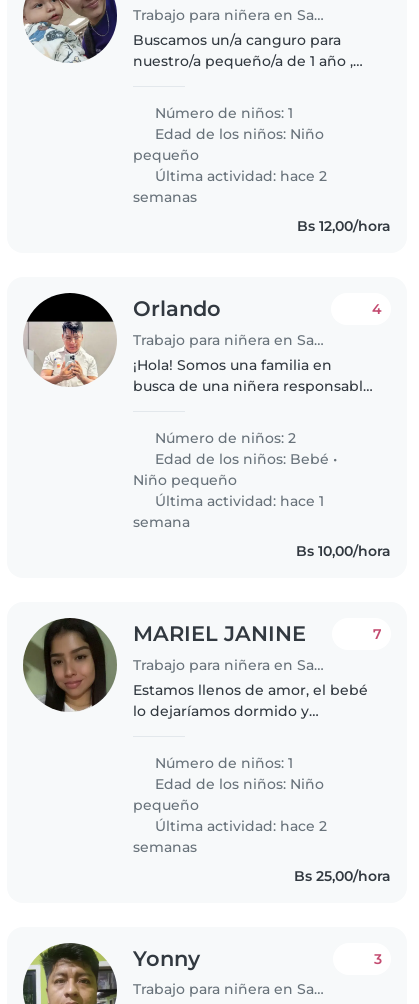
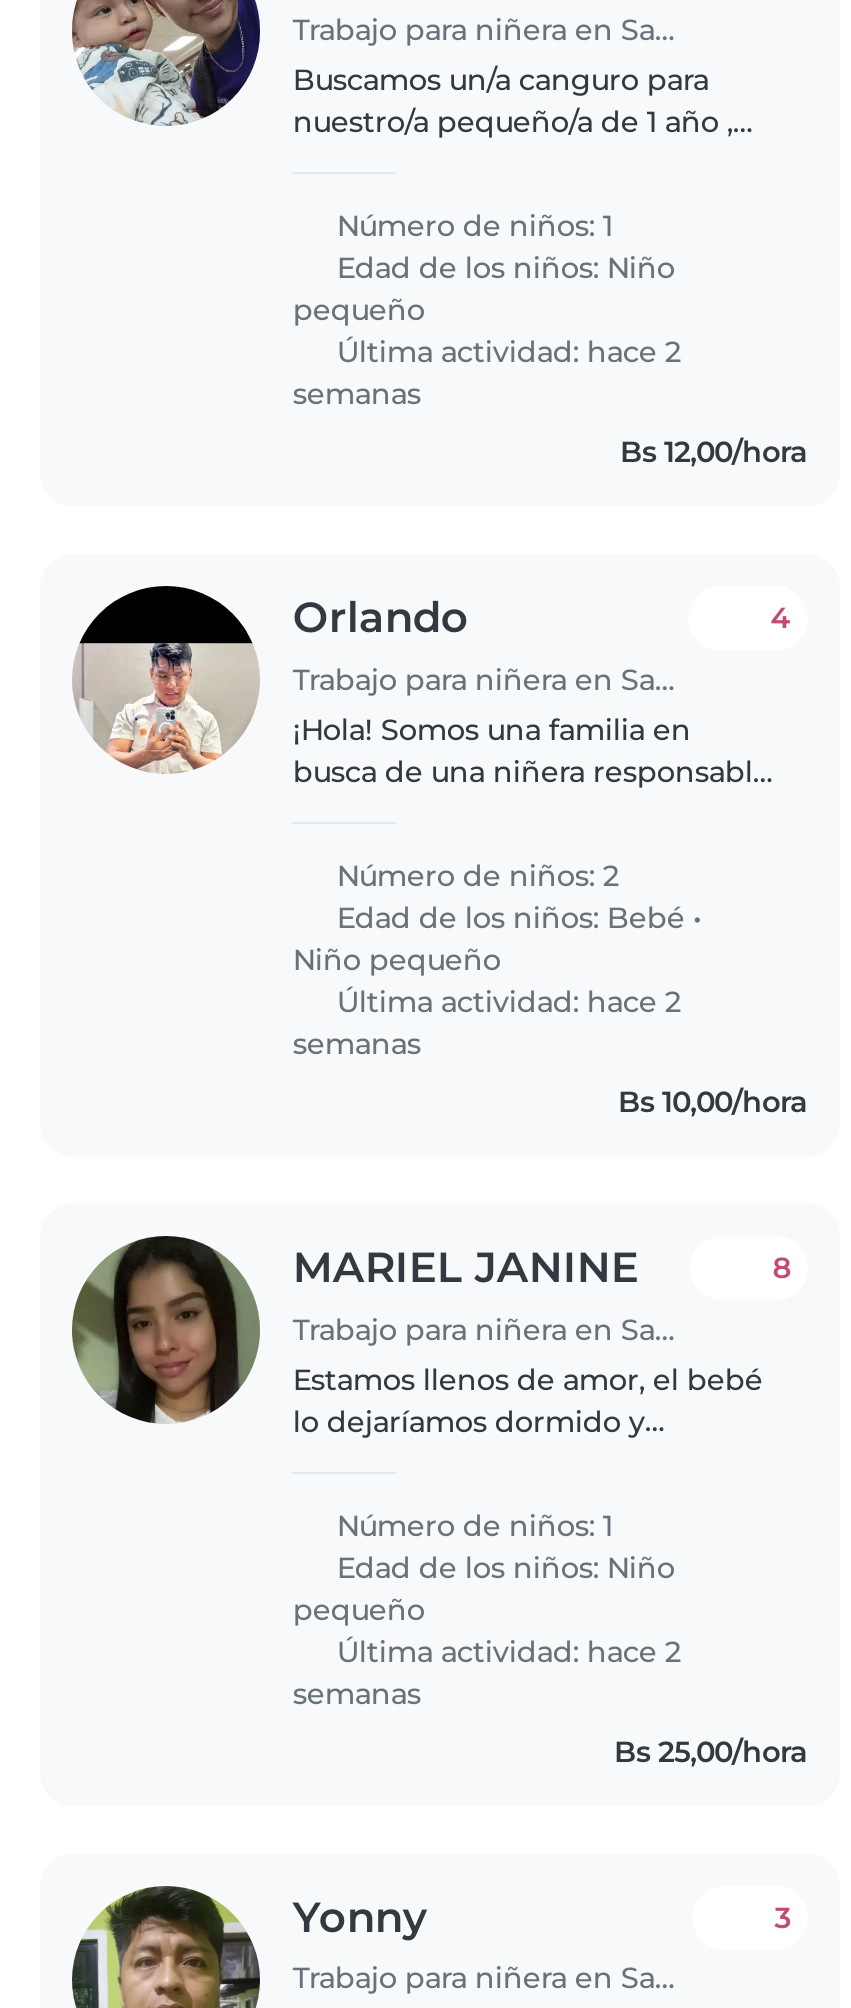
- Última actividad: hace 1
- semana
+ Última actividad: hace 2
+ semanas

- 7
+ 8
